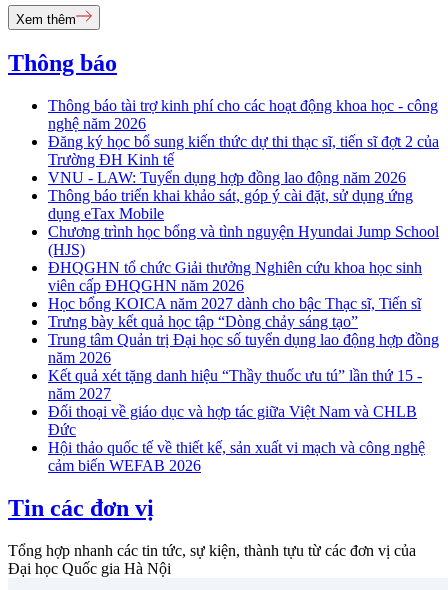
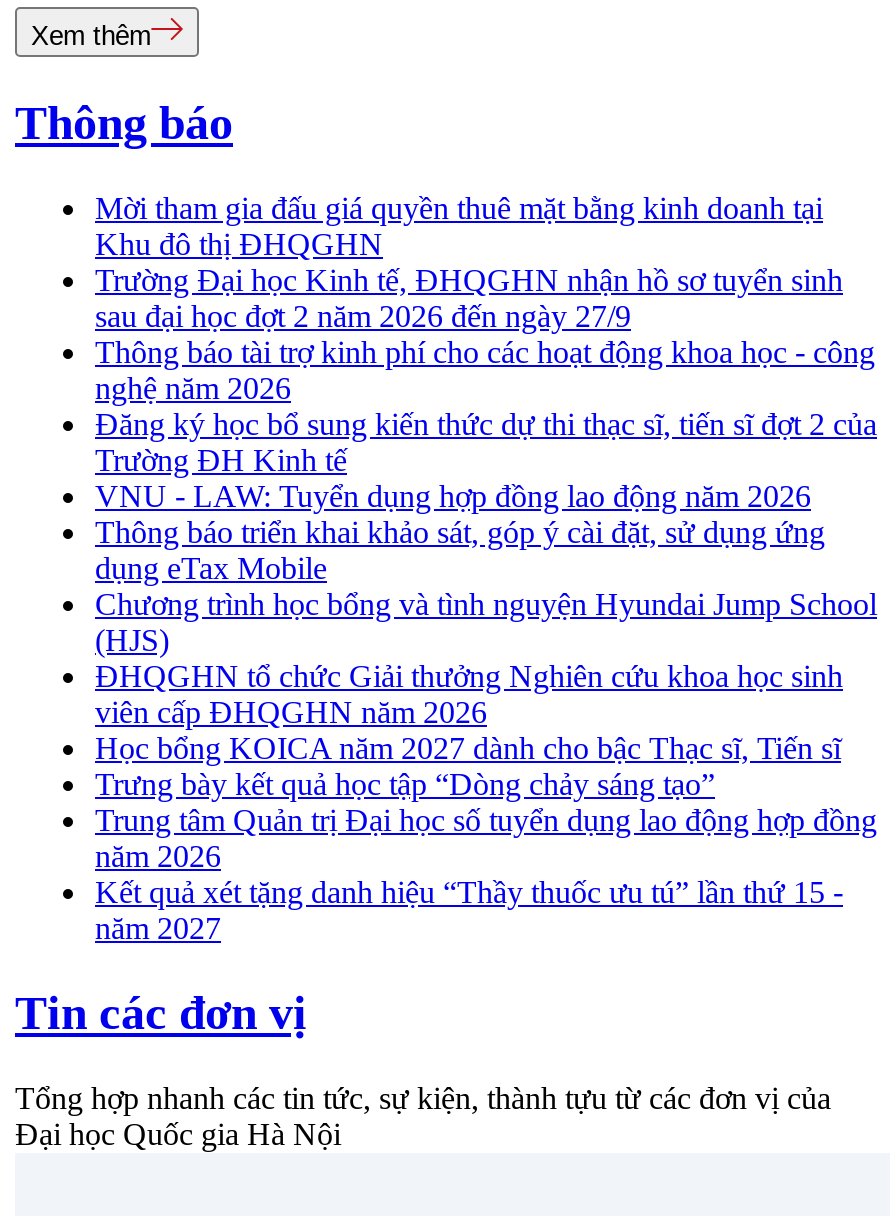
+ Mời tham gia đấu giá quyền thuê mặt bằng kinh doanh tại
+ Khu đô thị ĐHQGHN
+ Trường Đại học Kinh tế, ĐHQGHN nhận hồ sơ tuyển sinh
+ sau đại học đợt 2 năm 2026 đến ngày 27/9

moved down: Thông báo tài trợ kinh phí cho các hoạt động khoa học - công | nghệ năm 2026 | Đăng ký học bổ sung kiến thức dự thi thạc sĩ, tiến sĩ đợt 2 của | ... | Kết quả xét tặng danh hiệu “Thầy thuốc ưu tú” lần thứ 15 - | năm 2027

- Đối thoại về giáo dục và hợp tác giữa Việt Nam và CHLB
- Đức
- Hội thảo quốc tế về thiết kế, sản xuất vi mạch và công nghệ
- cảm biến WEFAB 2026
